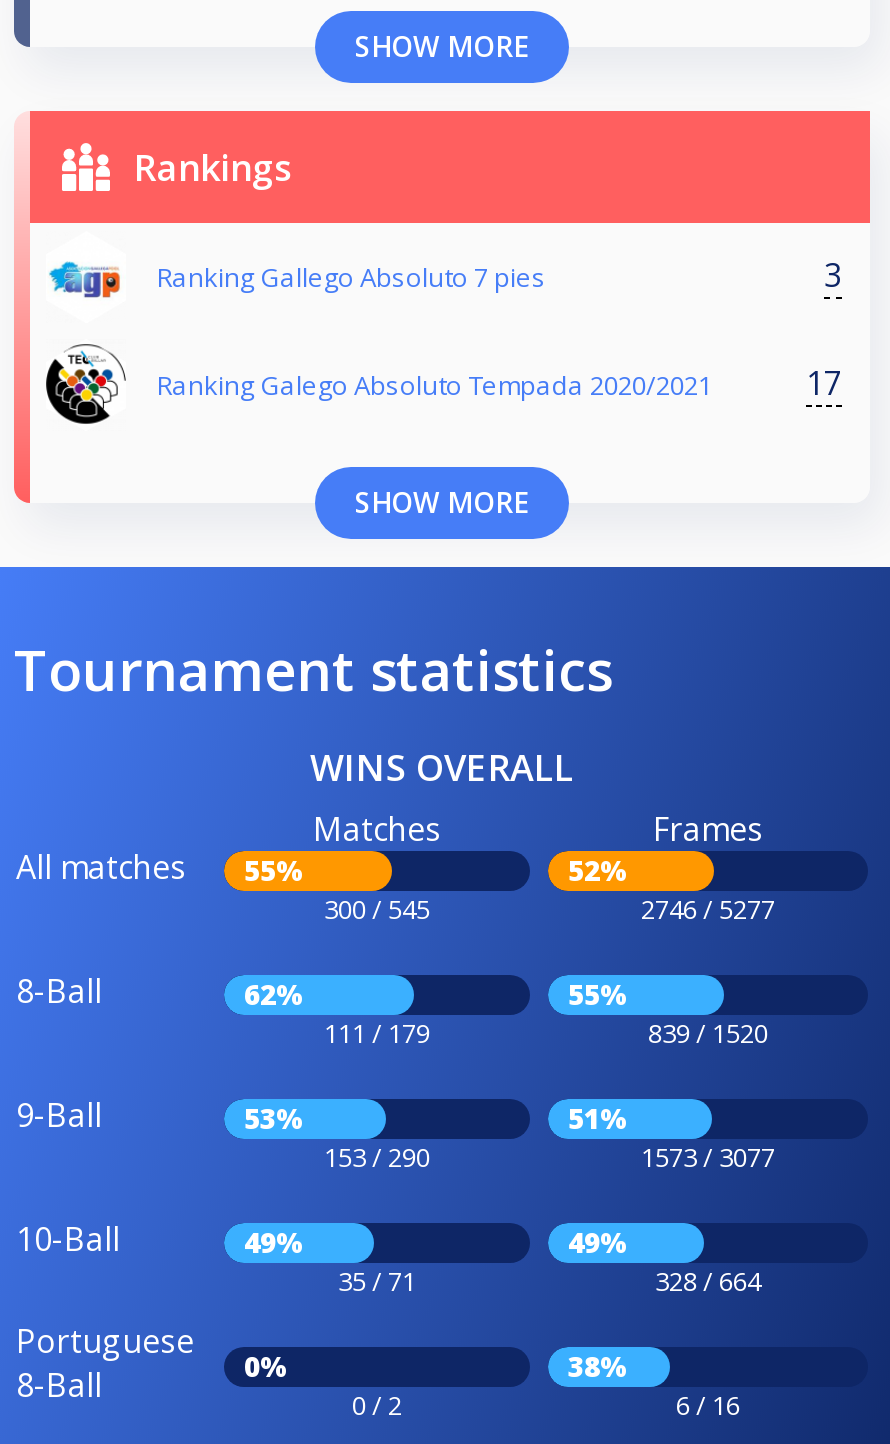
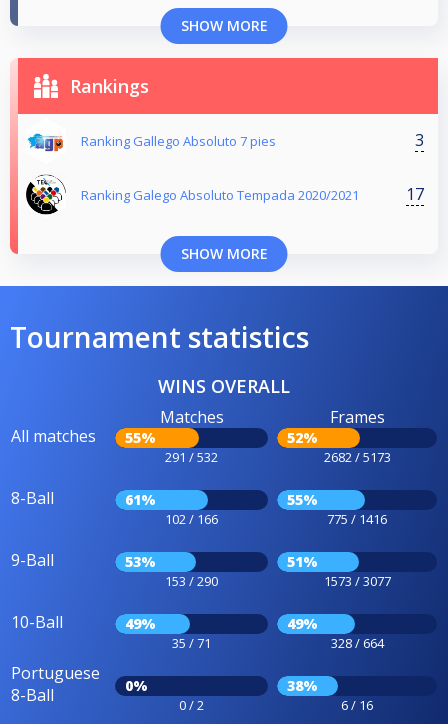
- 300 / 545
+ 291 / 532

- 2746 / 5277
+ 2682 / 5173

- 62%
+ 61%

- 111 / 179
+ 102 / 166

- 839 / 1520
+ 775 / 1416
